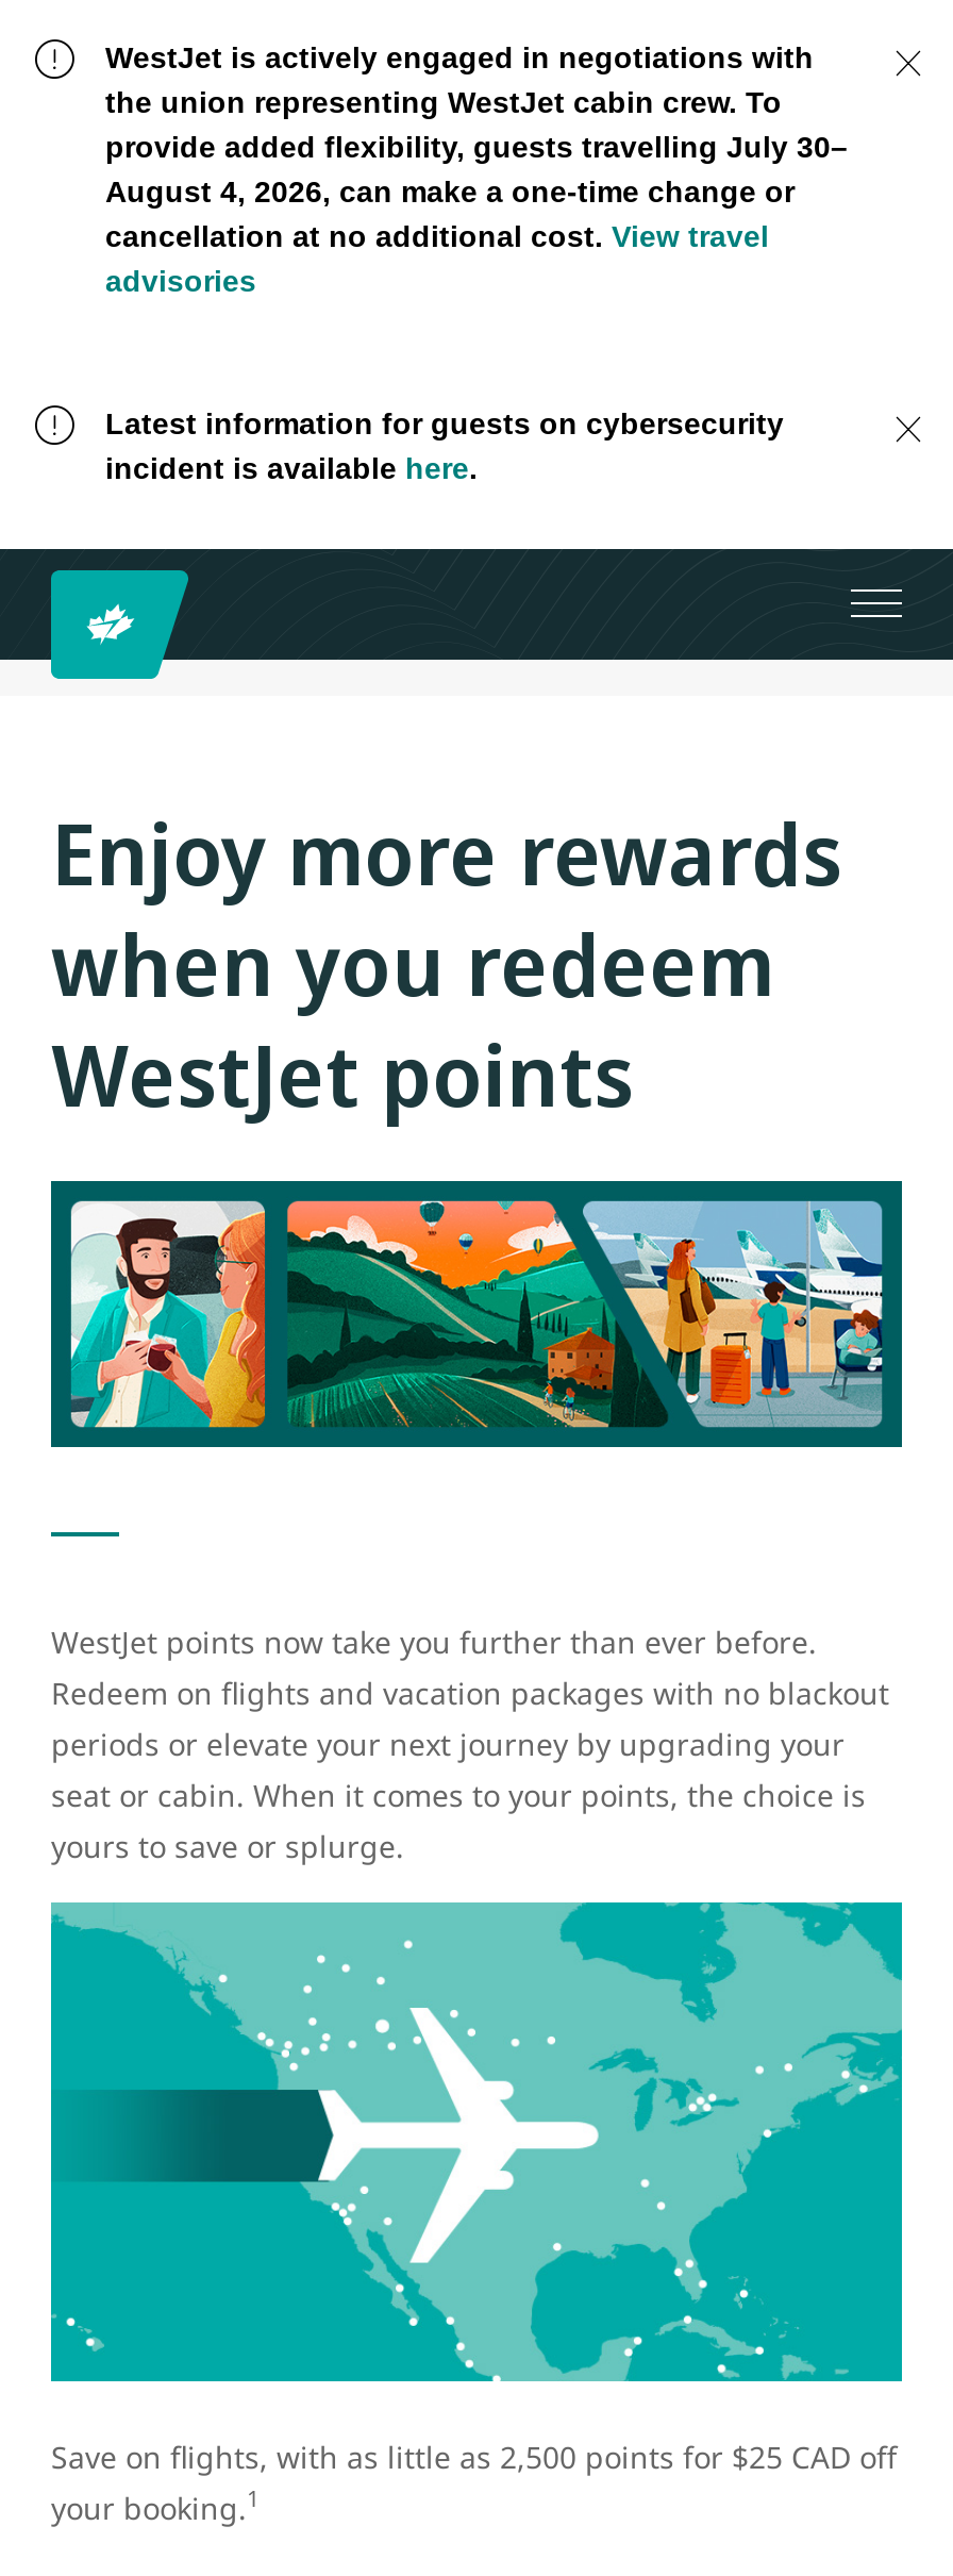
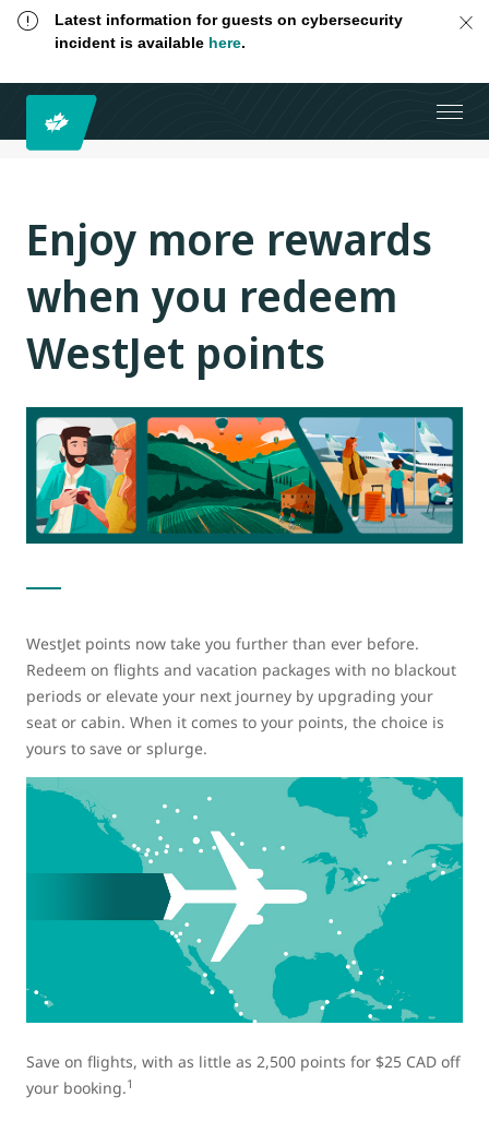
- WestJet is actively engaged in negotiations with
- the union representing WestJet cabin crew. To
- provide added flexibility, guests travelling July 30–
- August 4, 2026, can make a one-time change or
- cancellation at no additional cost. View travel
- advisories
